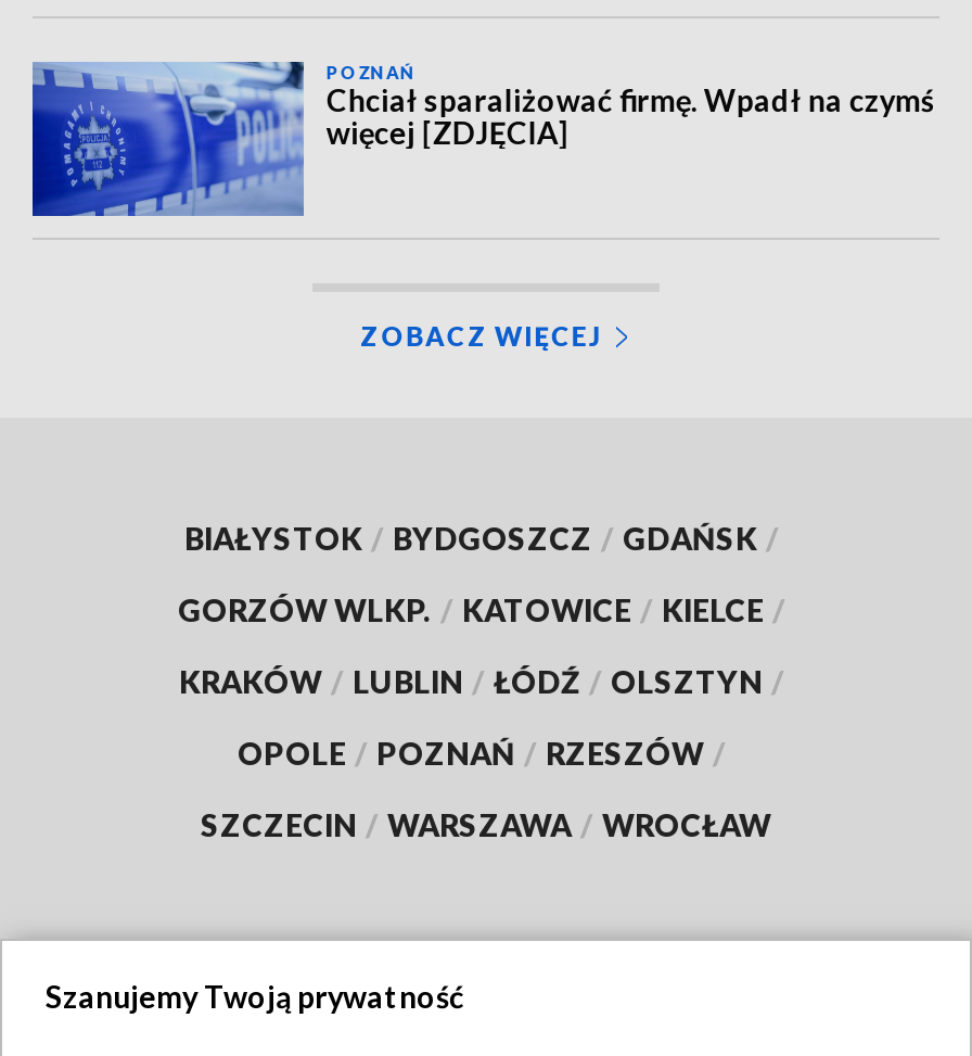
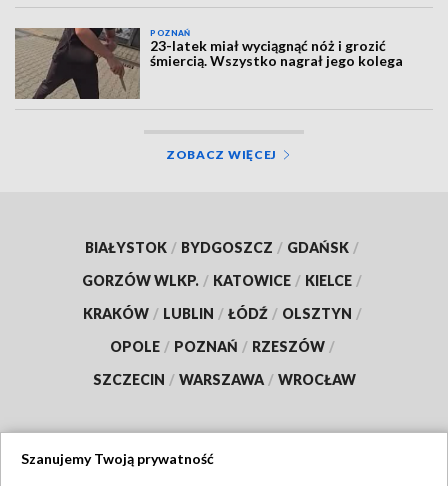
- [image]
- Chciał sparaliżować firmę. Wpadł na czymś
- więcej [ZDJĘCIA]
+ [image]
+ 23-latek miał wyciągnąć nóż i grozić
+ śmiercią. Wszystko nagrał jego kolega
